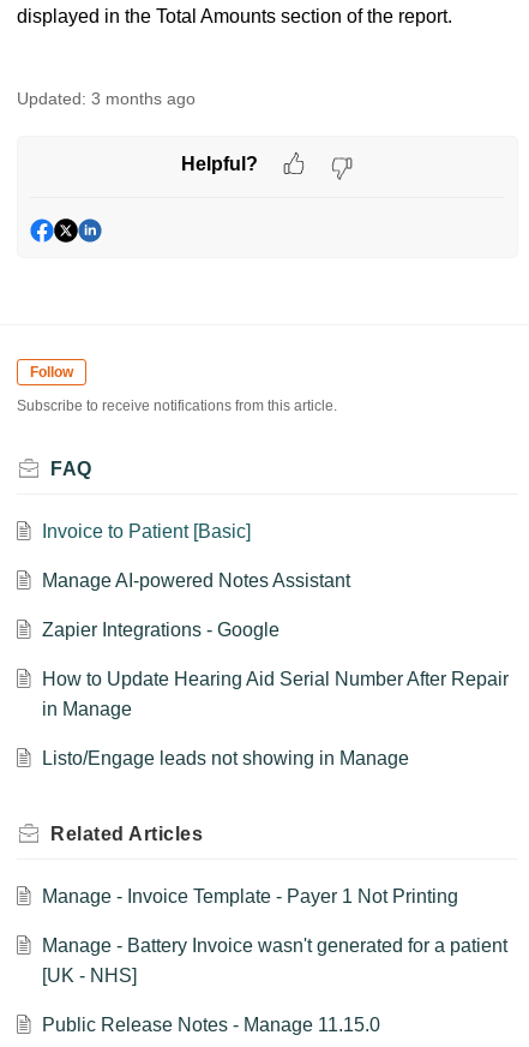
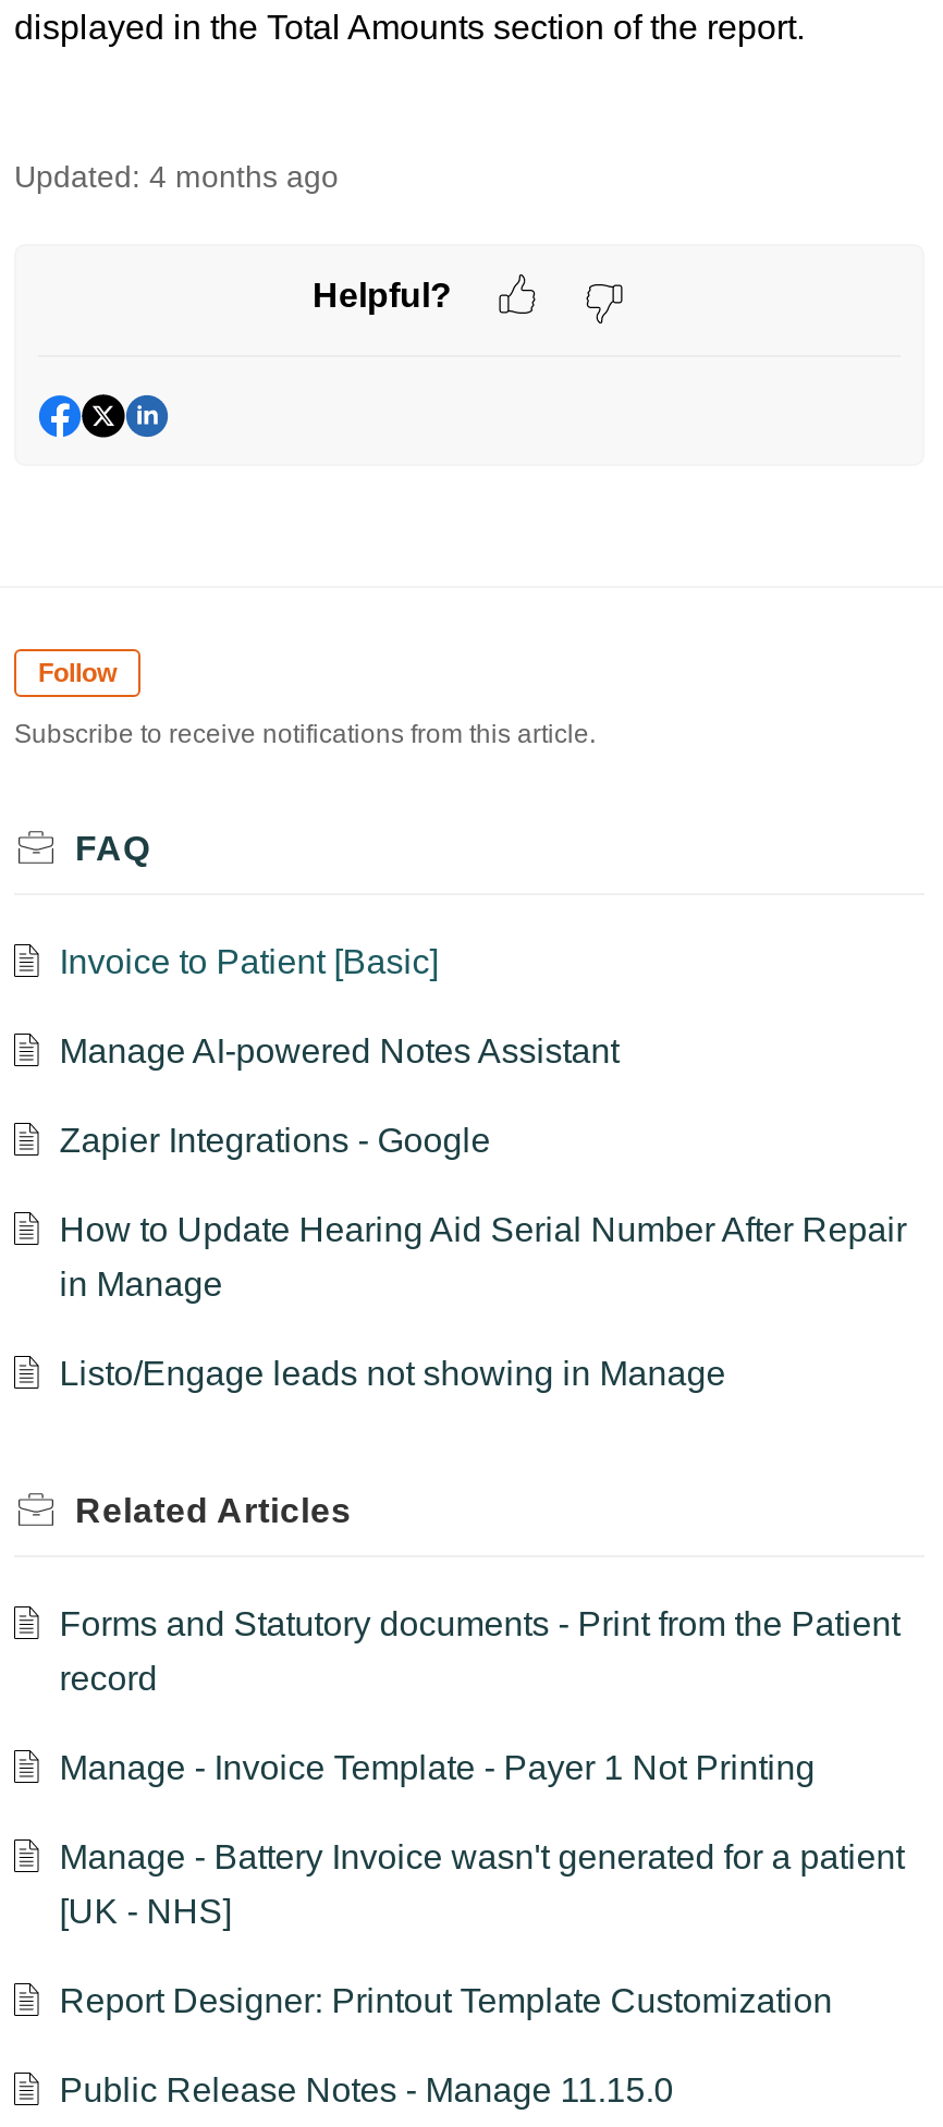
- Updated: 3 months ago
+ Updated: 4 months ago

+ Forms and Statutory documents - Print from the Patient
+ record

+ Report Designer: Printout Template Customization
